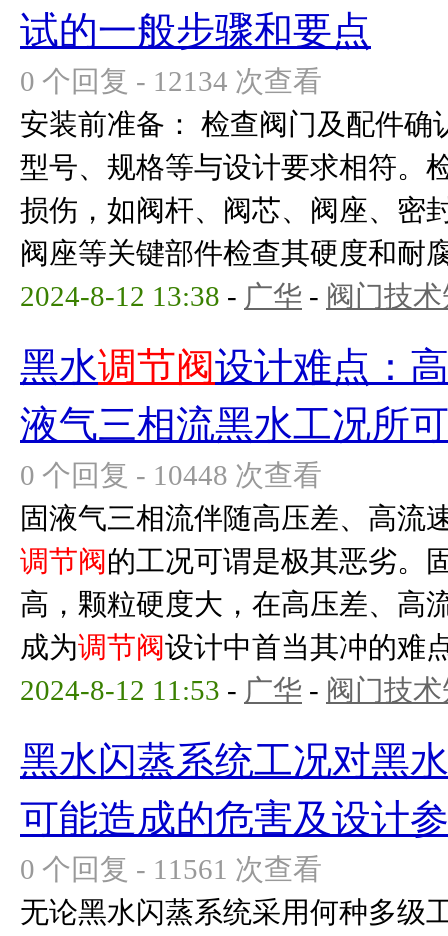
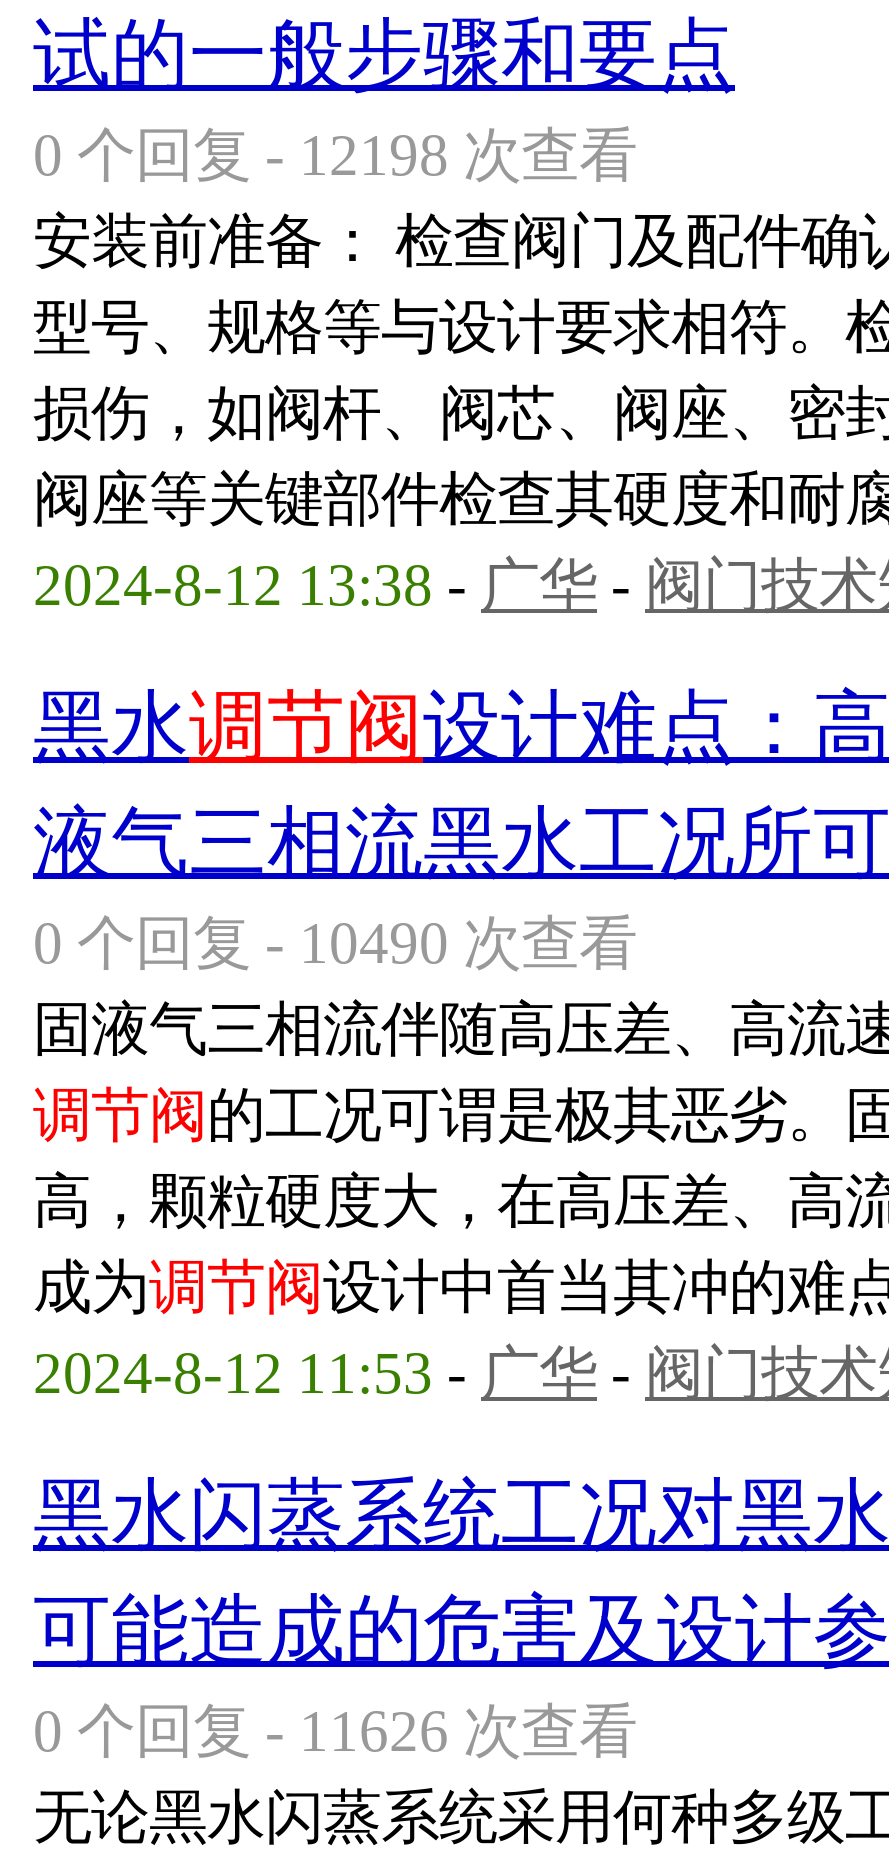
- 0 个回复 - 12134 次查看
+ 0 个回复 - 12198 次查看

- 0 个回复 - 10448 次查看
+ 0 个回复 - 10490 次查看

- 0 个回复 - 11561 次查看
+ 0 个回复 - 11626 次查看
